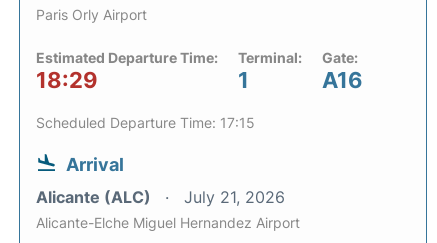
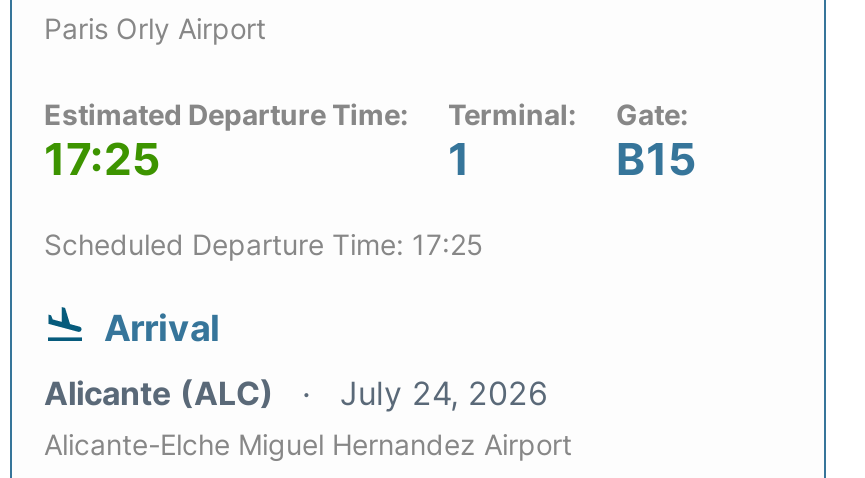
- 18:29
+ 17:25

- A16
+ B15

- Scheduled Departure Time: 17:15
+ Scheduled Departure Time: 17:25

- Alicante (ALC) July 21, 2026
+ Alicante (ALC) July 24, 2026
